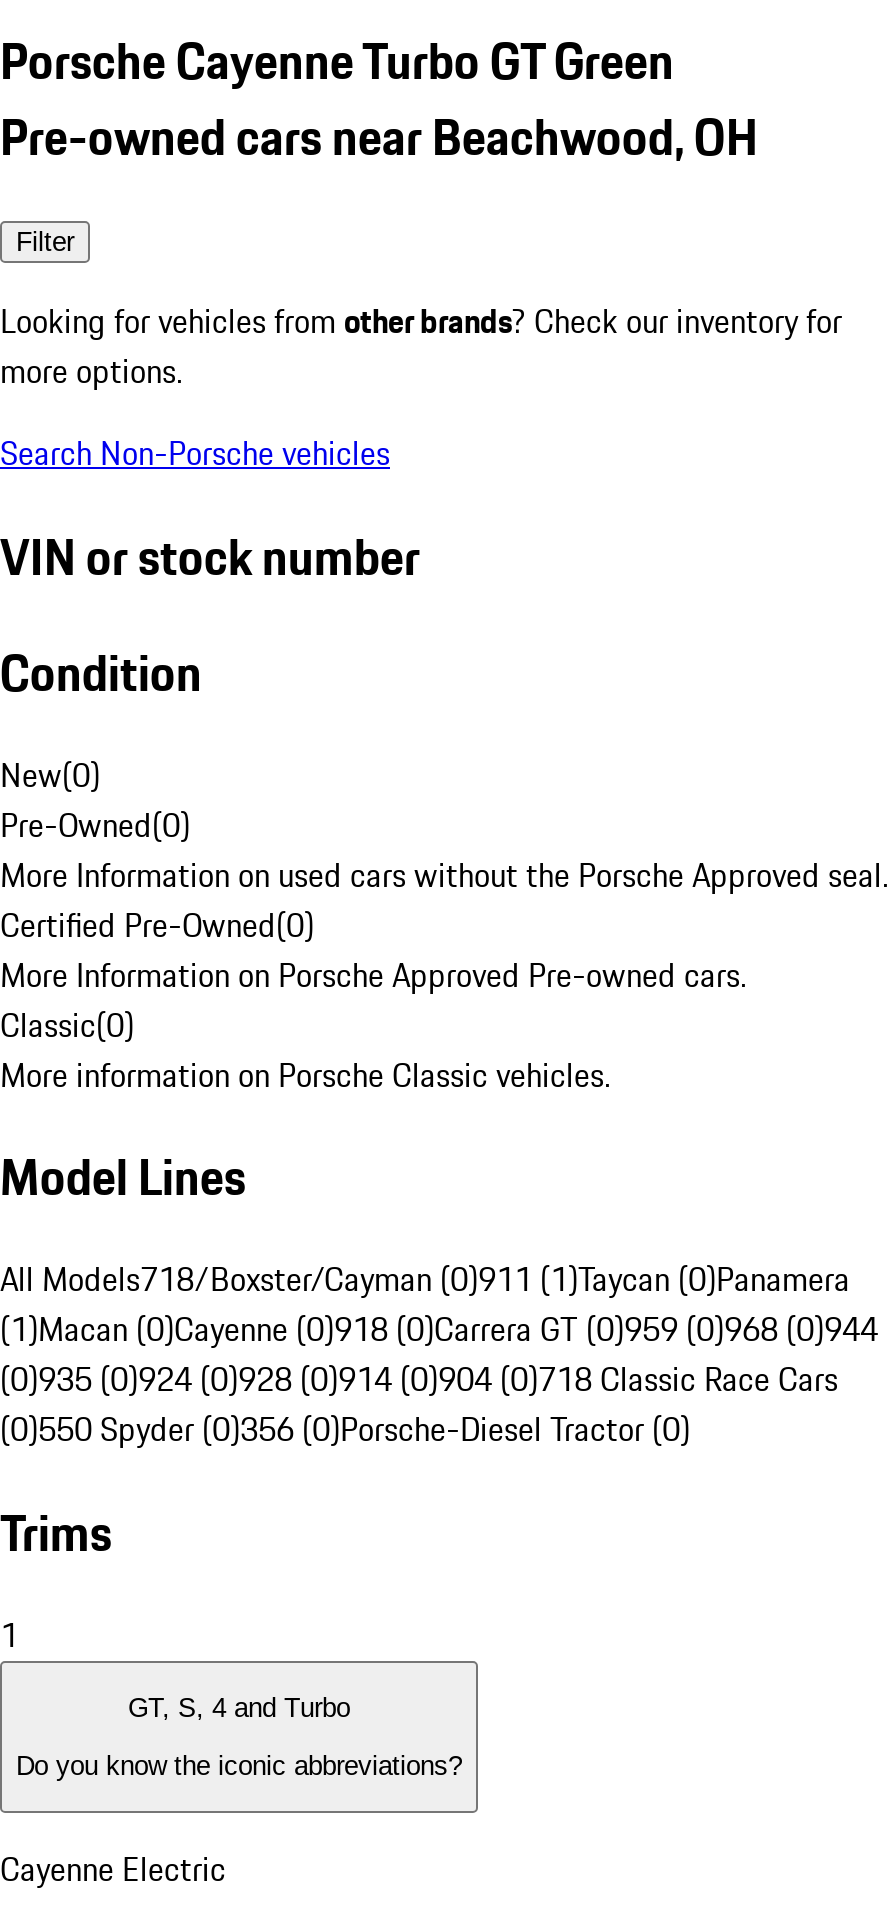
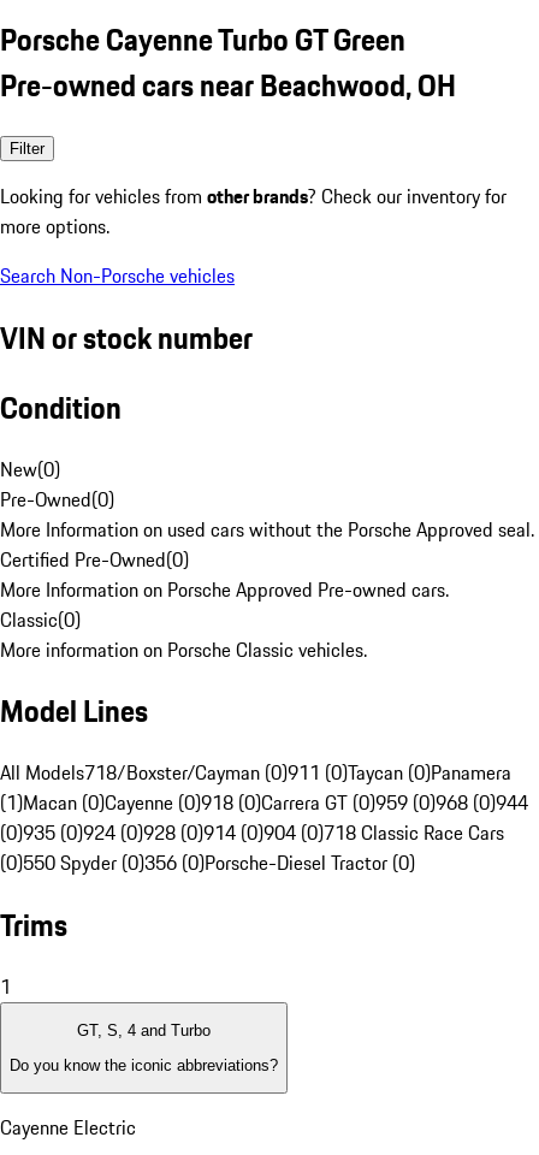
- All Models718/Boxster/Cayman (0)911 (1)Taycan (0)Panamera
+ All Models718/Boxster/Cayman (0)911 (0)Taycan (0)Panamera
